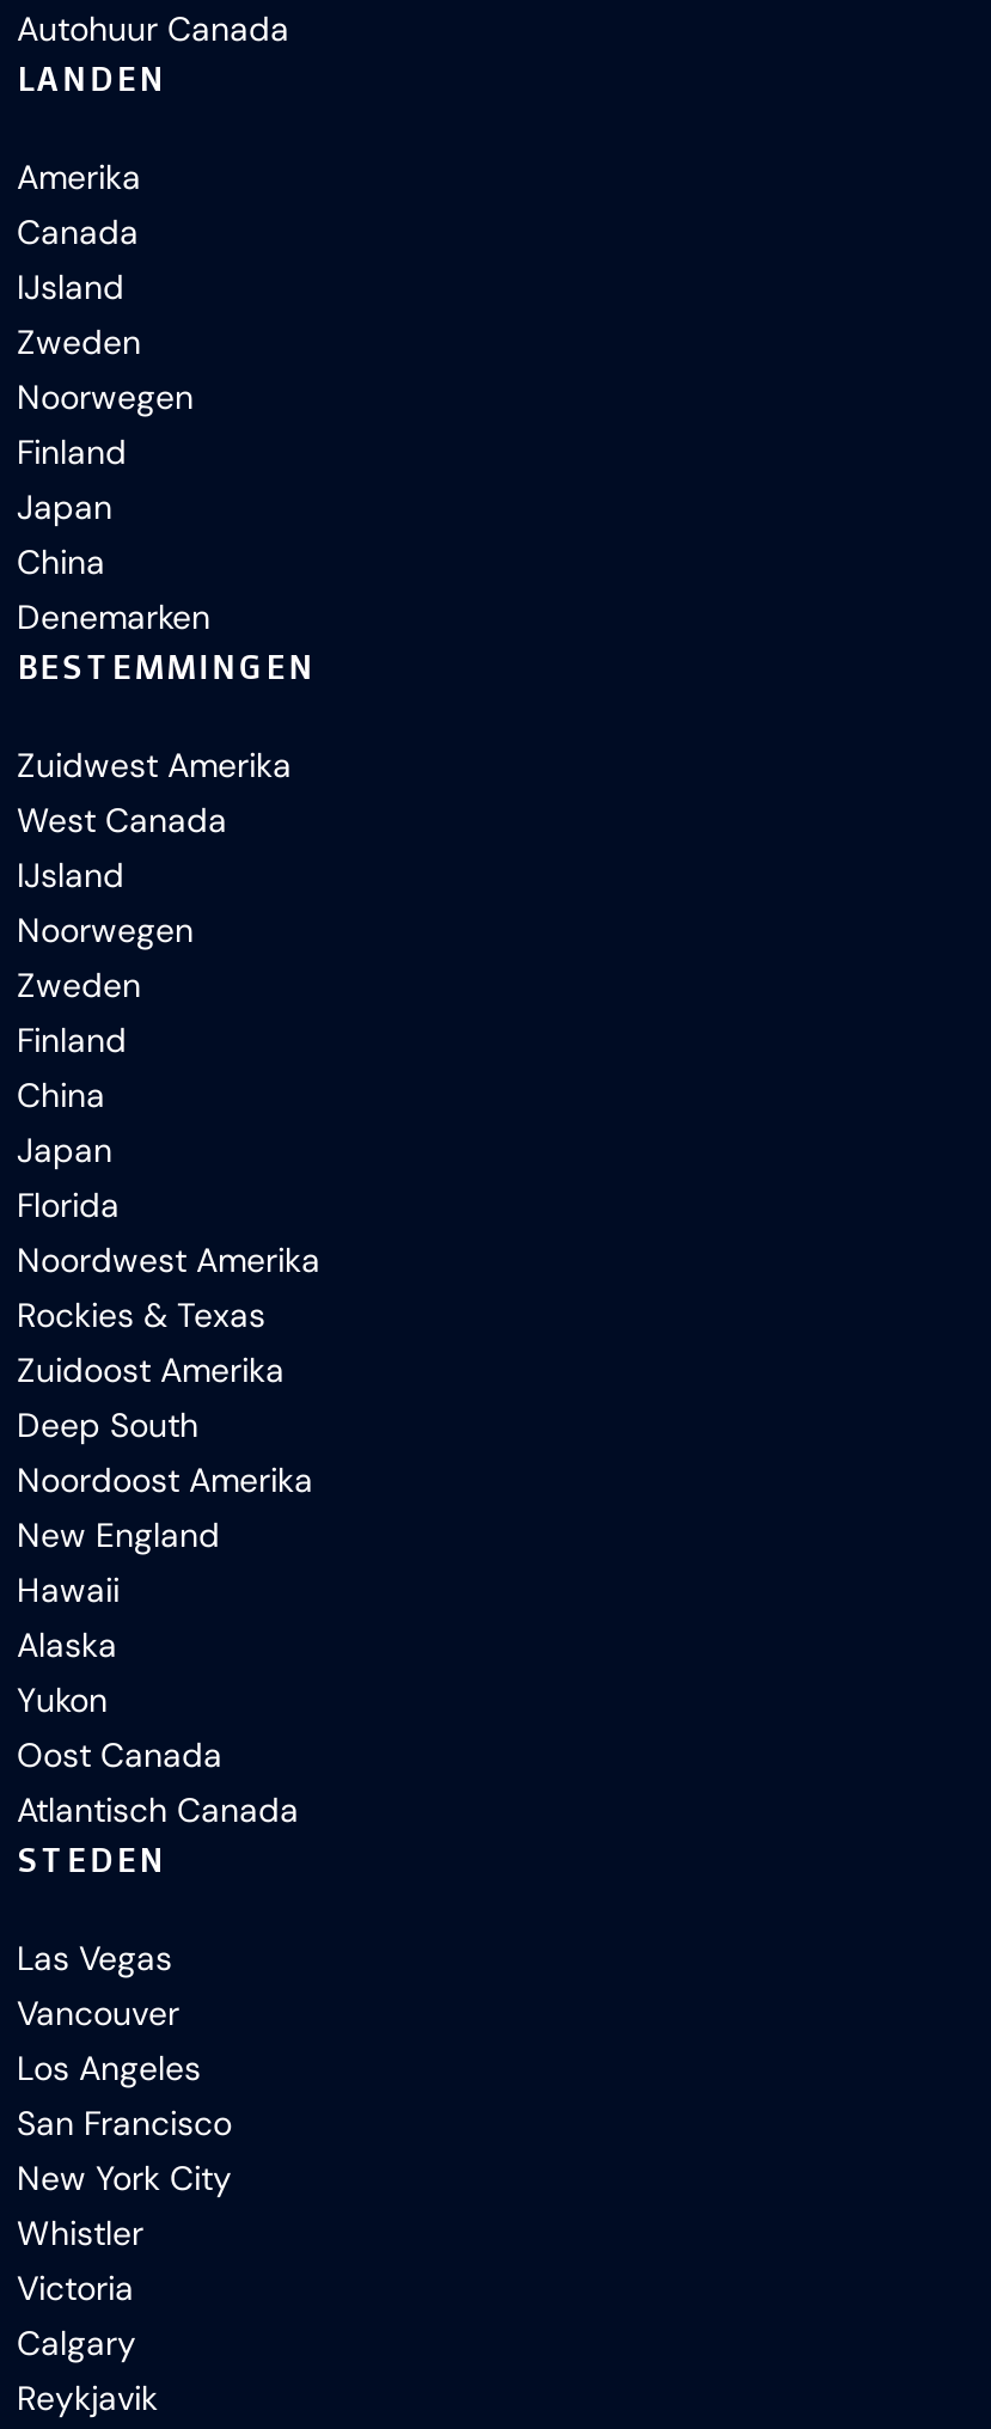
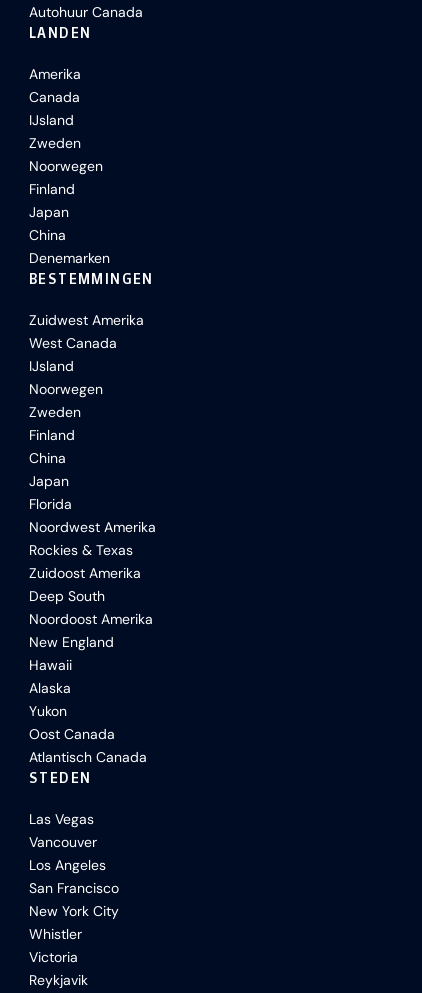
- Calgary
